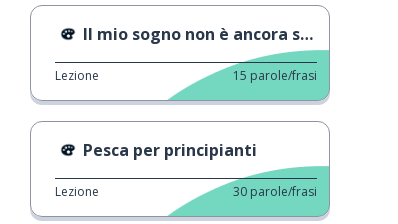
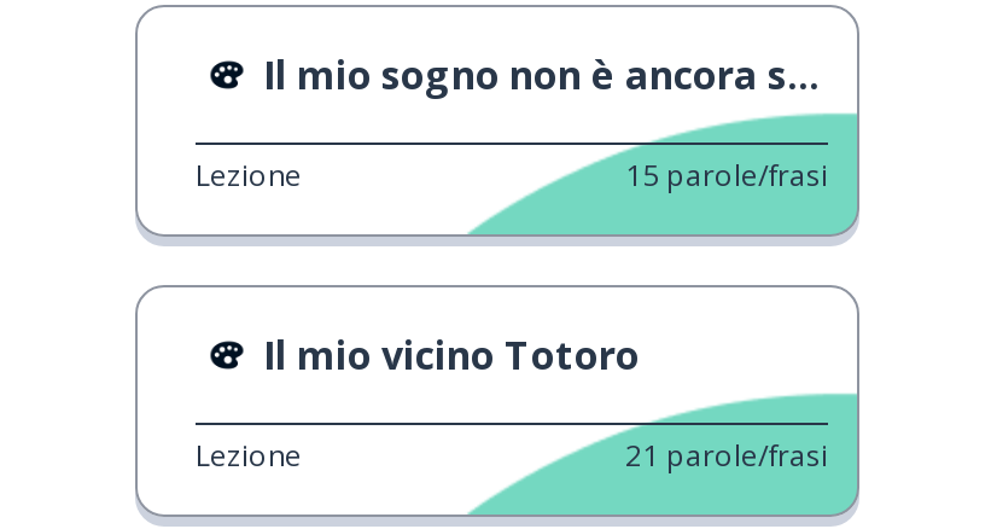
- Pesca per principianti
+ Il mio vicino Totoro

- 30 parole/frasi
+ 21 parole/frasi
